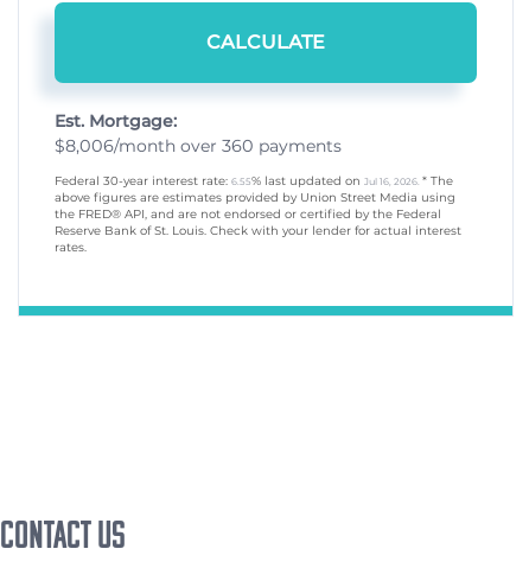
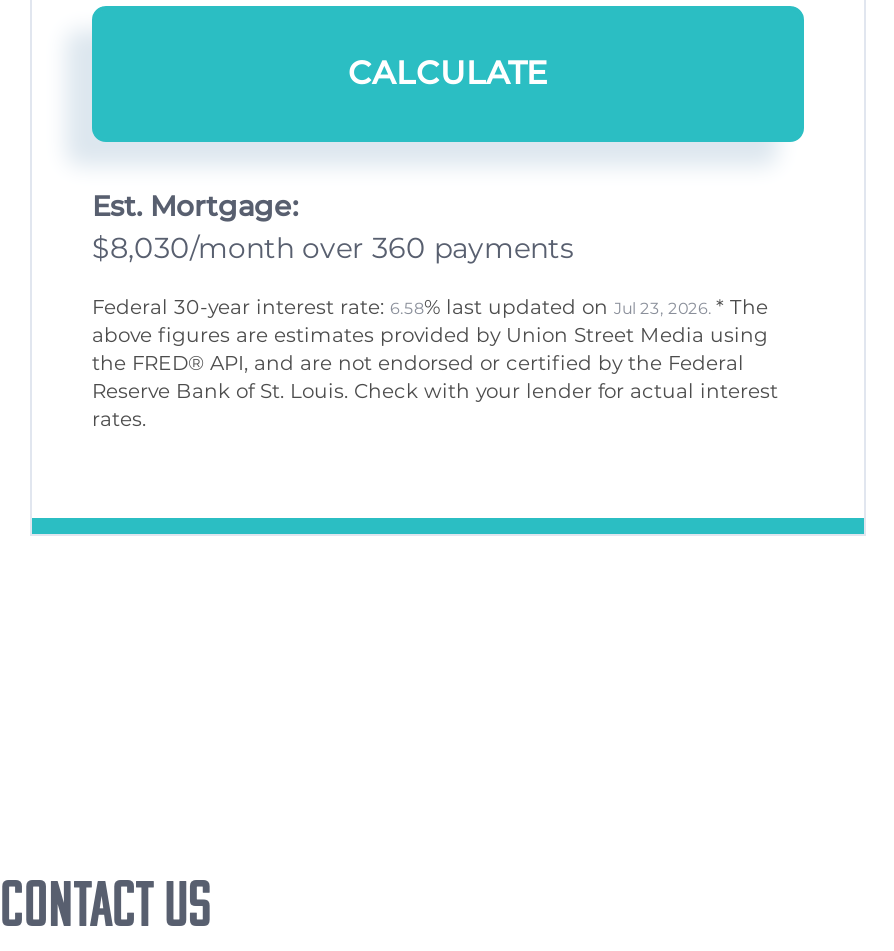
- $8,006/month over 360 payments
+ $8,030/month over 360 payments

- Federal 30-year interest rate: 6.55% last updated on Jul 16, 2026. * The
+ Federal 30-year interest rate: 6.58% last updated on Jul 23, 2026. * The
